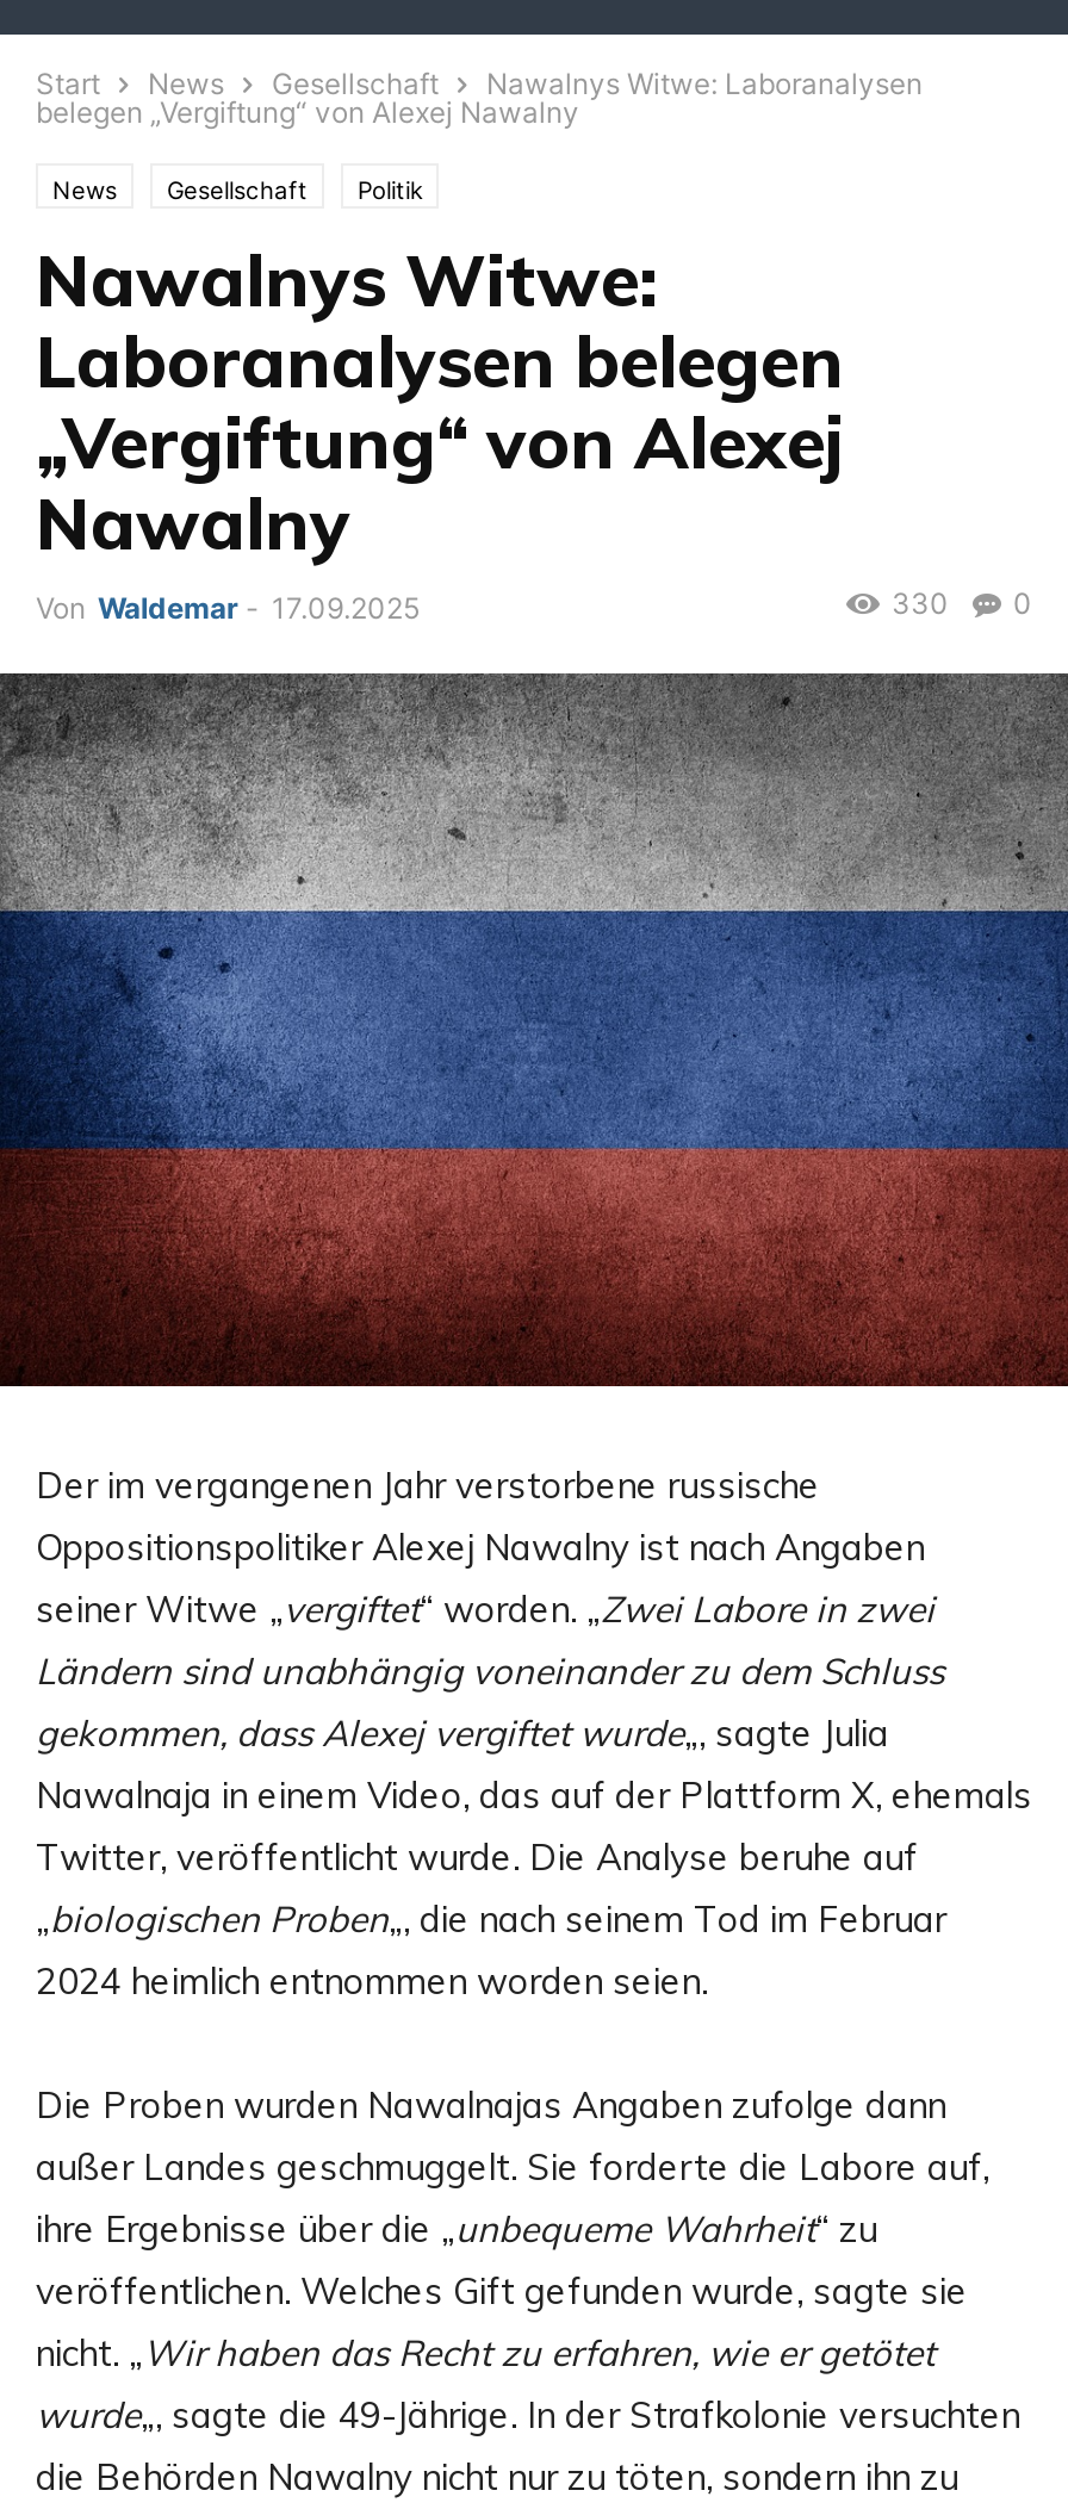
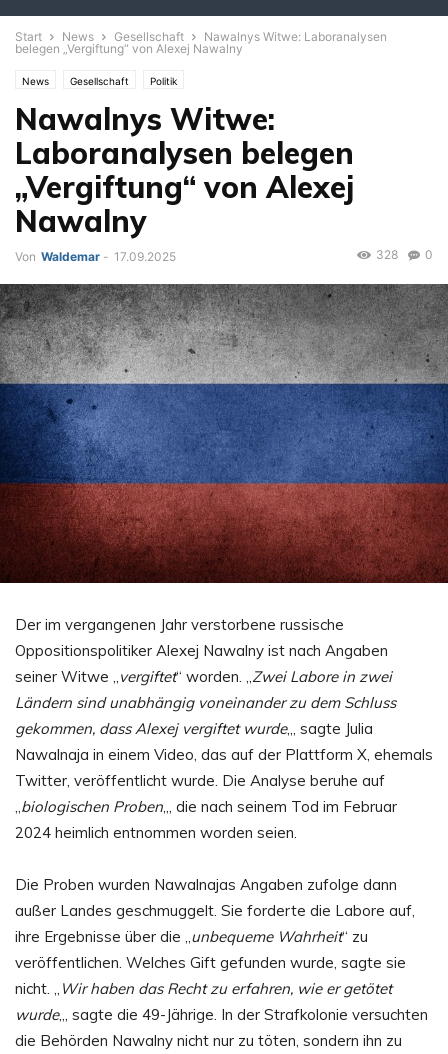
- 330 0
+ 328 0
